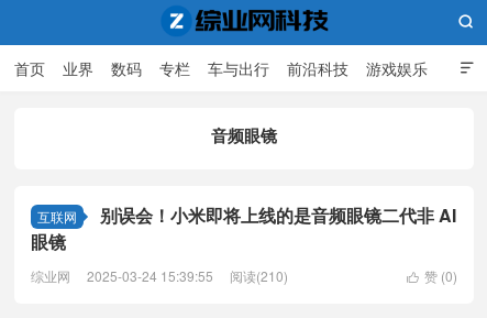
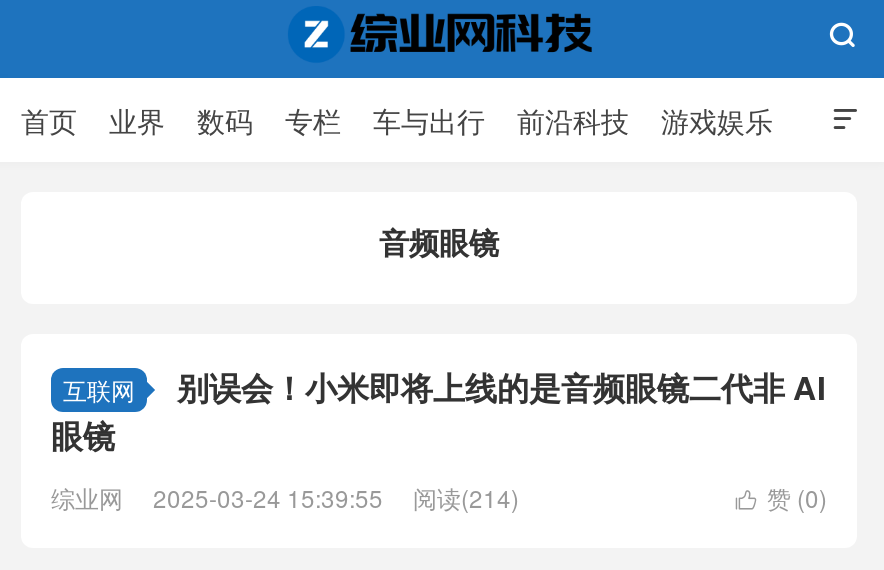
- 综业网 2025-03-24 15:39:55 阅读(210)
+ 综业网 2025-03-24 15:39:55 阅读(214)
